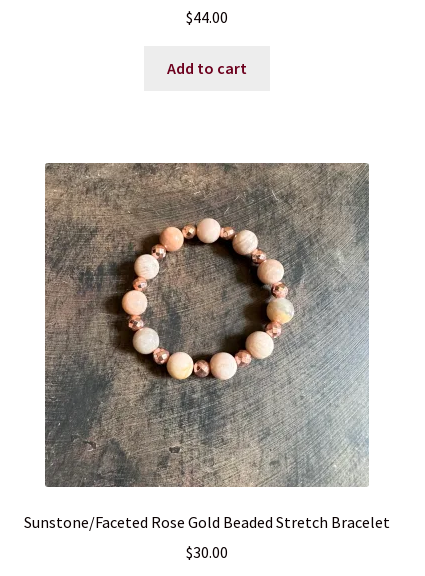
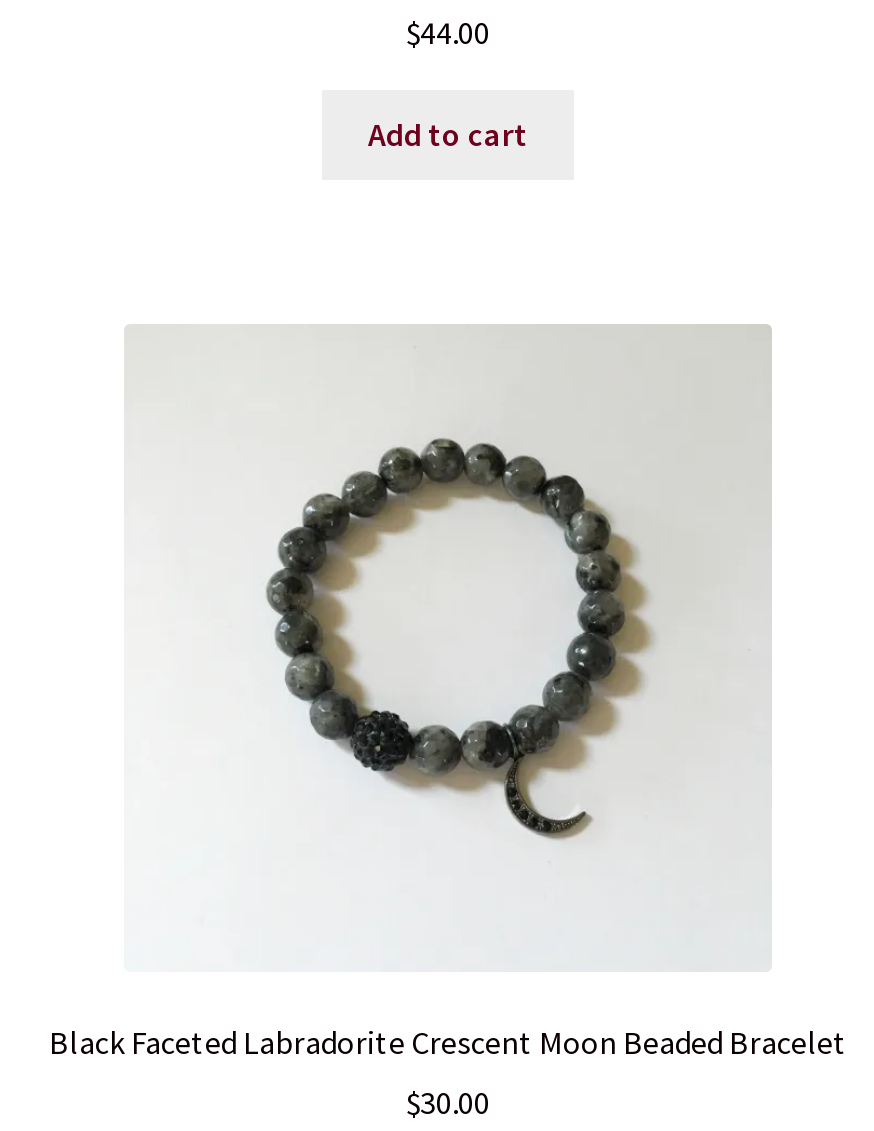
- [image]
- Sunstone/Faceted Rose Gold Beaded Stretch Bracelet
+ [image]
+ Black Faceted Labradorite Crescent Moon Beaded Bracelet
